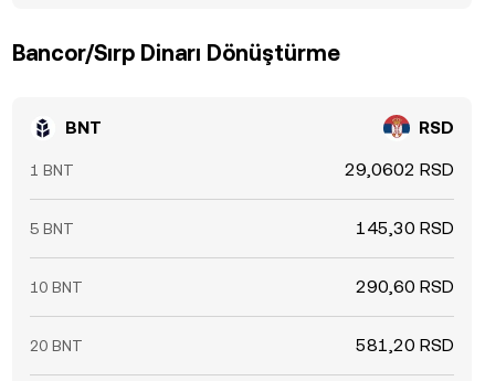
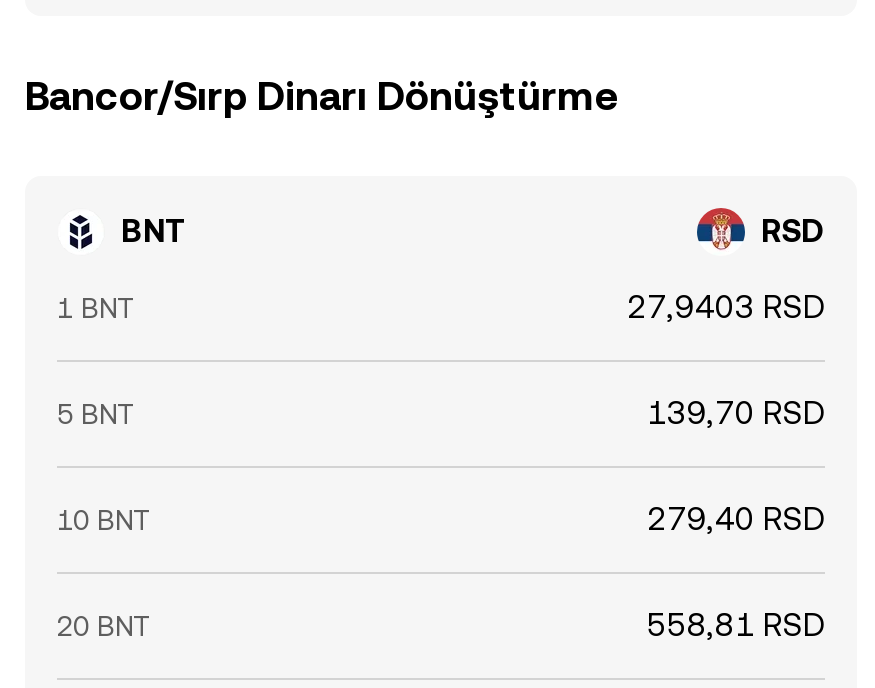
- 29,0602 RSD
+ 27,9403 RSD

- 145,30 RSD
+ 139,70 RSD

- 290,60 RSD
+ 279,40 RSD

- 581,20 RSD
+ 558,81 RSD
